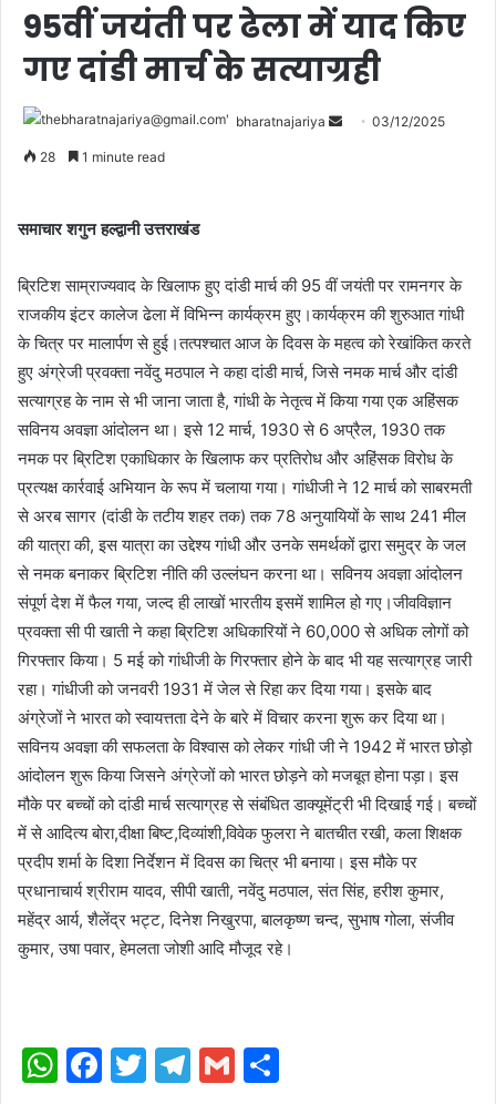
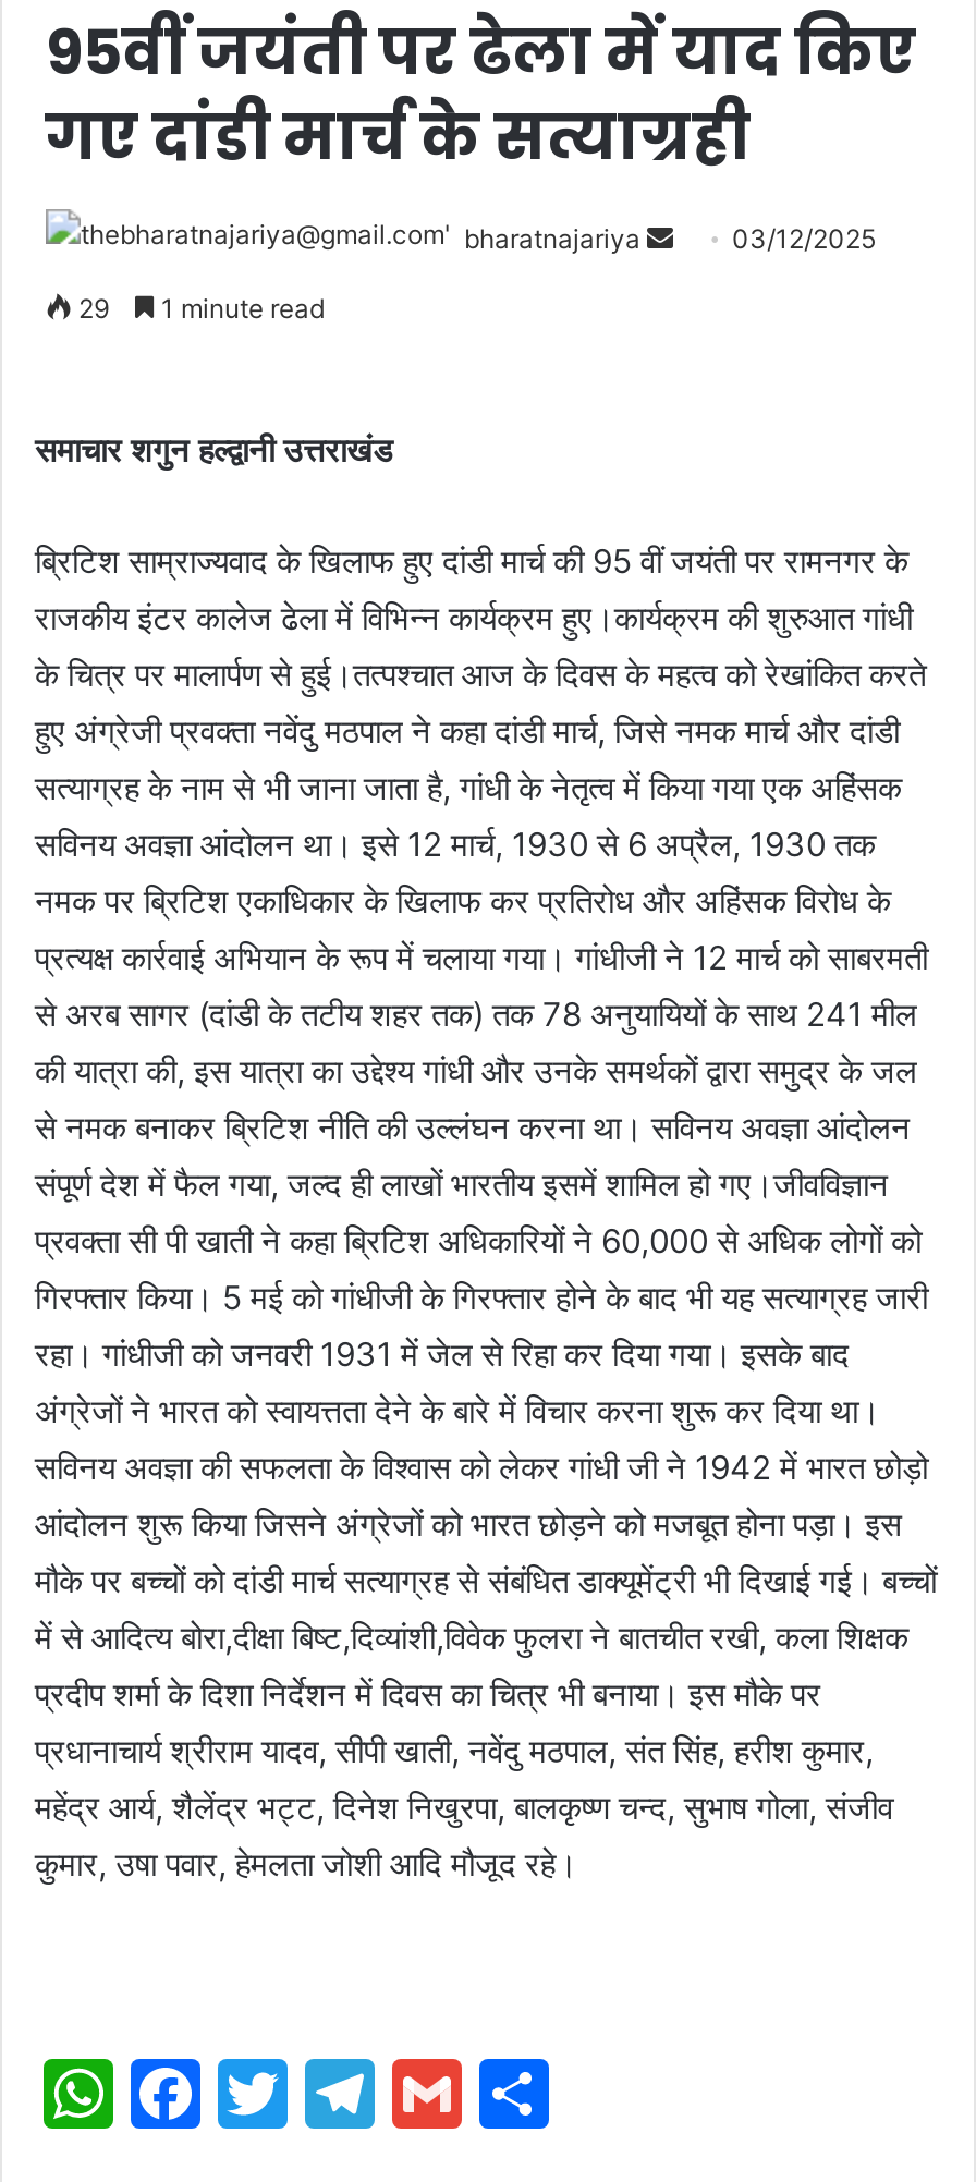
- 28 1 minute read
+ 29 1 minute read
